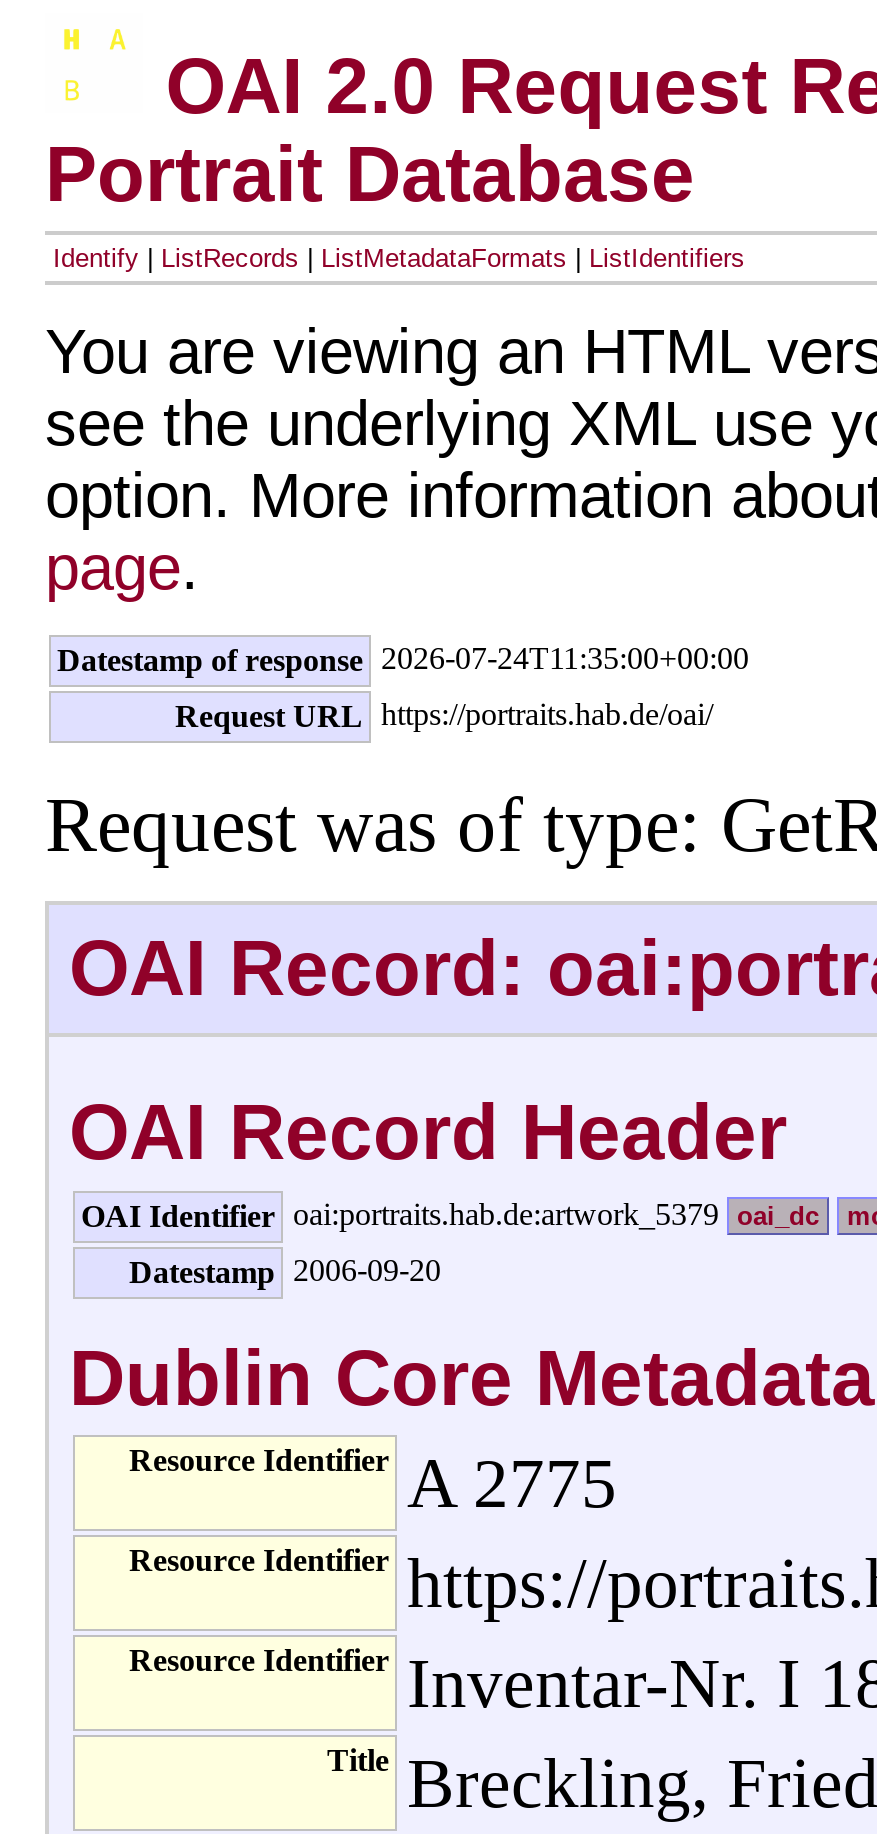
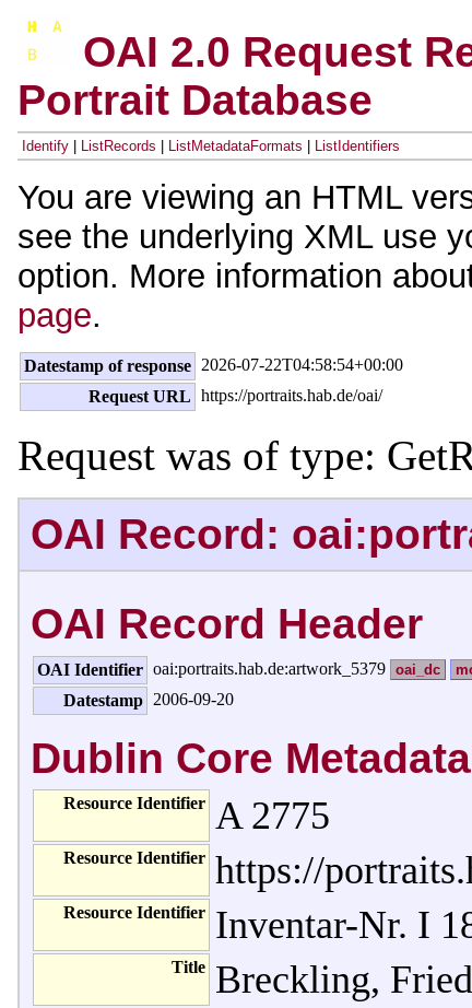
- Datestamp of response 2026-07-24T11:35:00+00:00
+ Datestamp of response 2026-07-22T04:58:54+00:00
